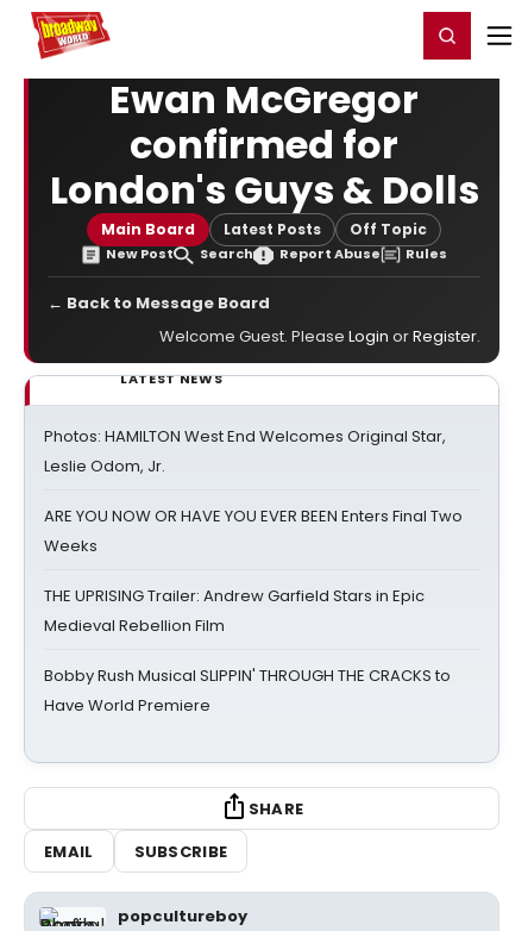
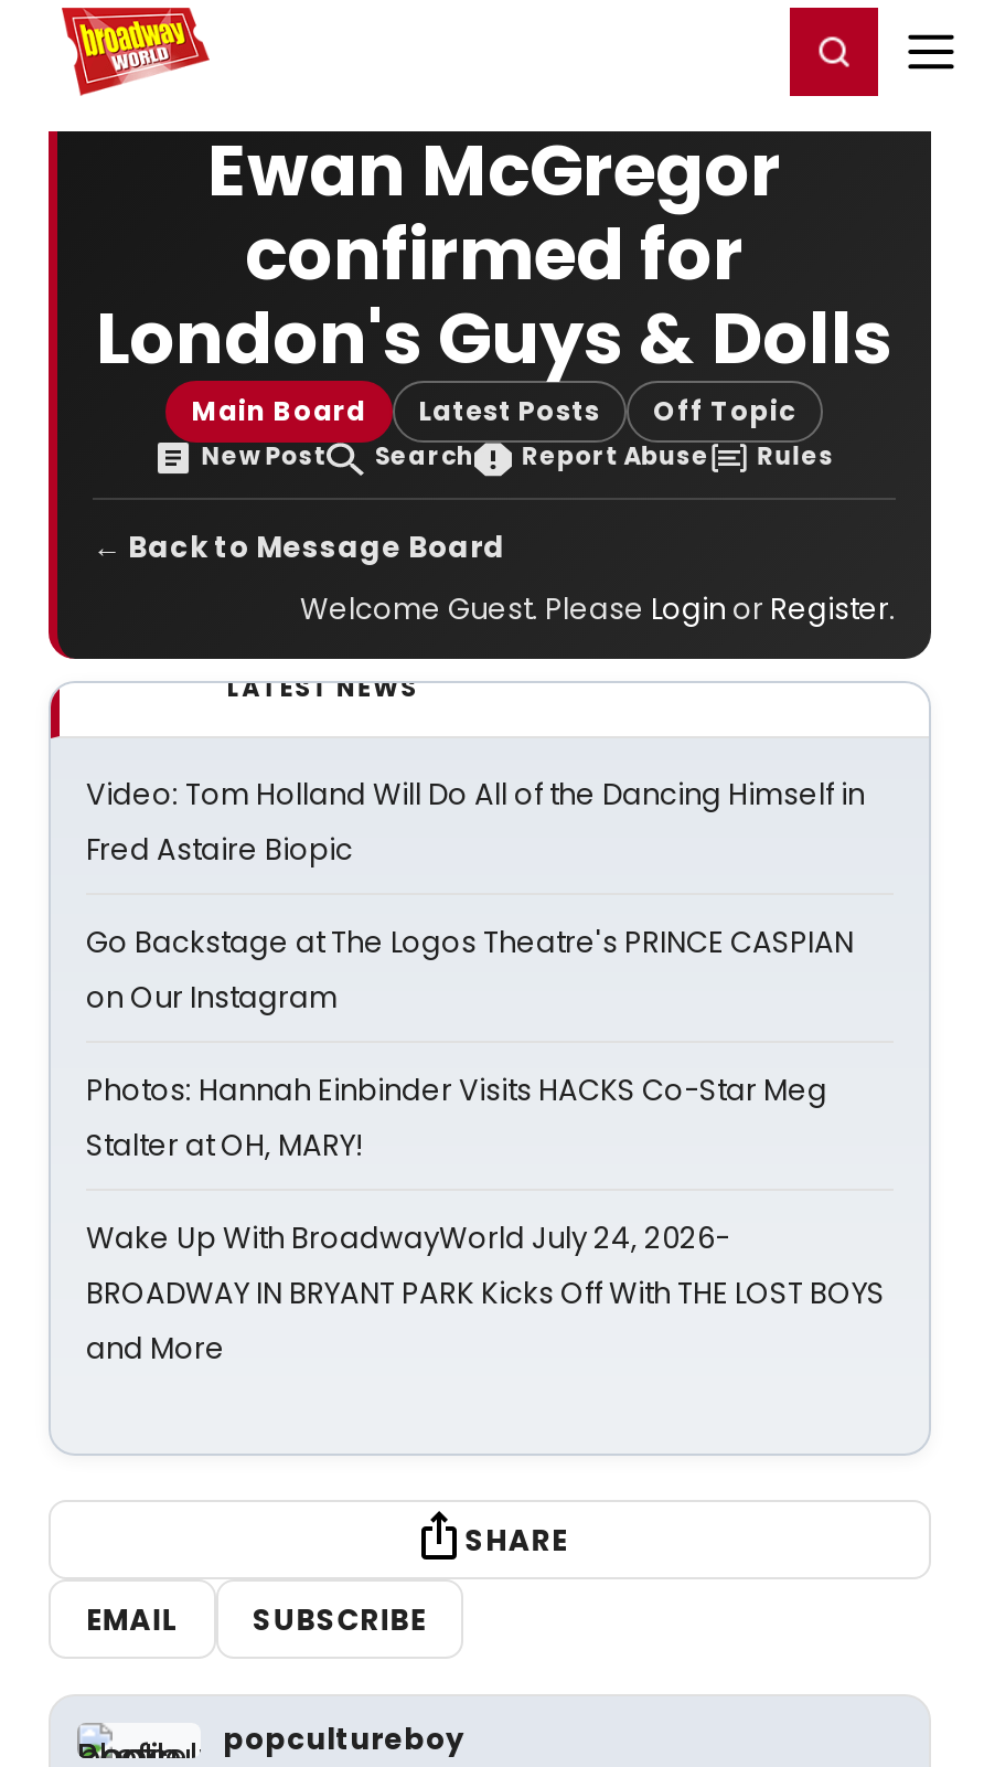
- Photos: HAMILTON West End Welcomes Original Star,
- Leslie Odom, Jr.
+ Video: Tom Holland Will Do All of the Dancing Himself in
+ Fred Astaire Biopic

- ARE YOU NOW OR HAVE YOU EVER BEEN Enters Final Two
- Weeks
+ Go Backstage at The Logos Theatre's PRINCE CASPIAN
+ on Our Instagram

- THE UPRISING Trailer: Andrew Garfield Stars in Epic
- Medieval Rebellion Film
+ Photos: Hannah Einbinder Visits HACKS Co-Star Meg
+ Stalter at OH, MARY!

- Bobby Rush Musical SLIPPIN' THROUGH THE CRACKS to
- Have World Premiere
+ Wake Up With BroadwayWorld July 24, 2026-
+ BROADWAY IN BRYANT PARK Kicks Off With THE LOST BOYS
+ and More
